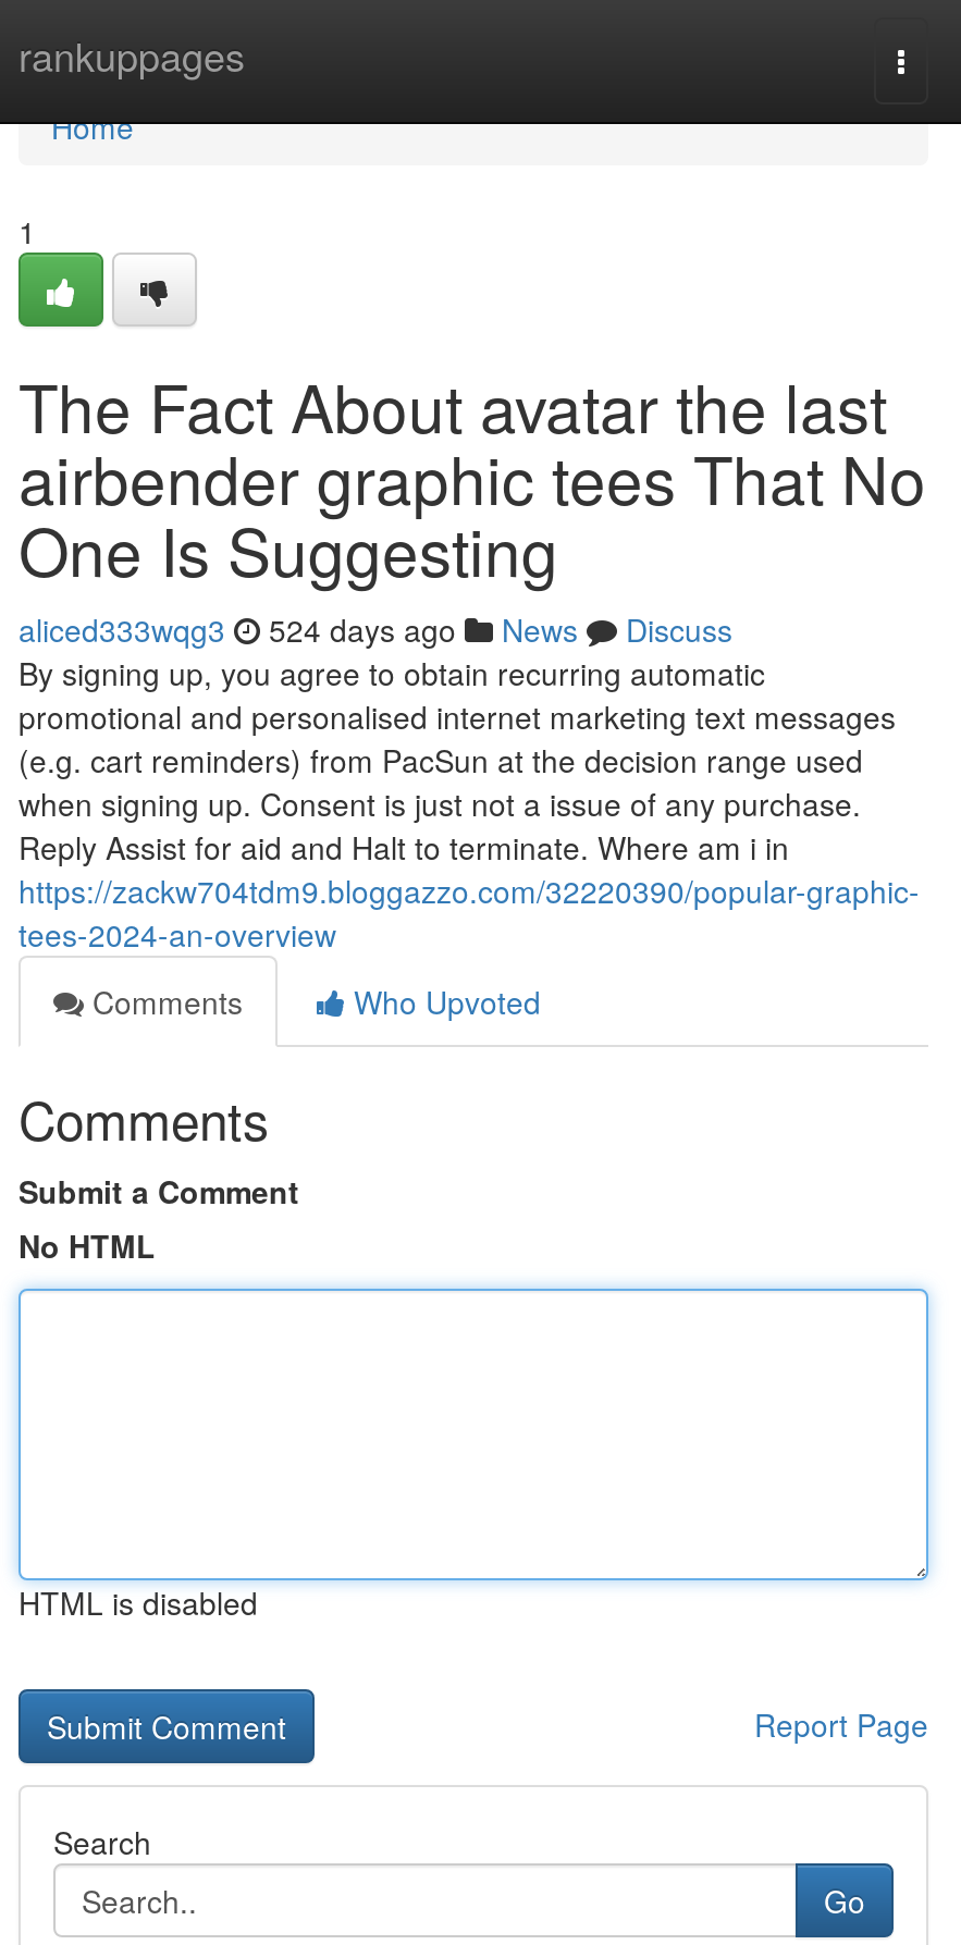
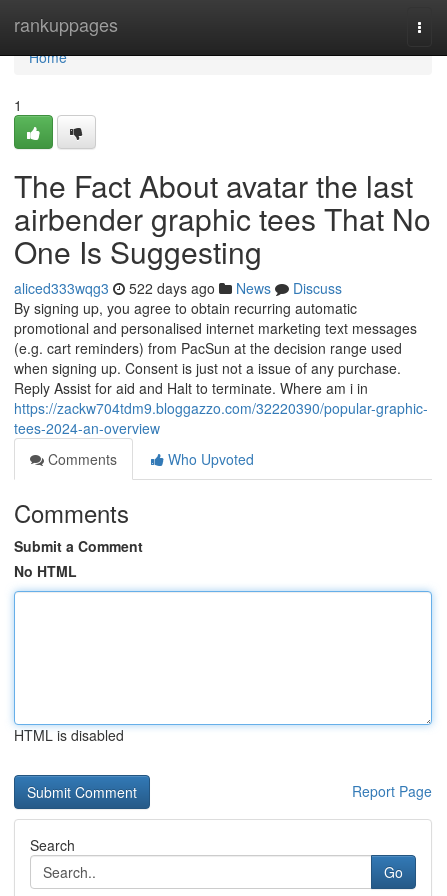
- aliced333wqg3 524 days ago News Discuss
+ aliced333wqg3 522 days ago News Discuss
